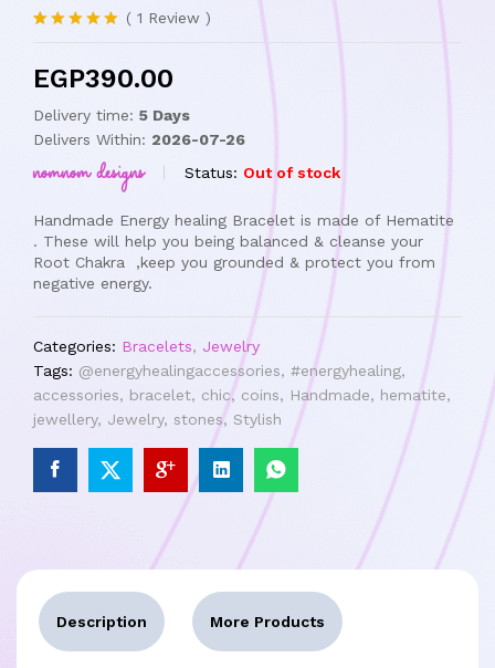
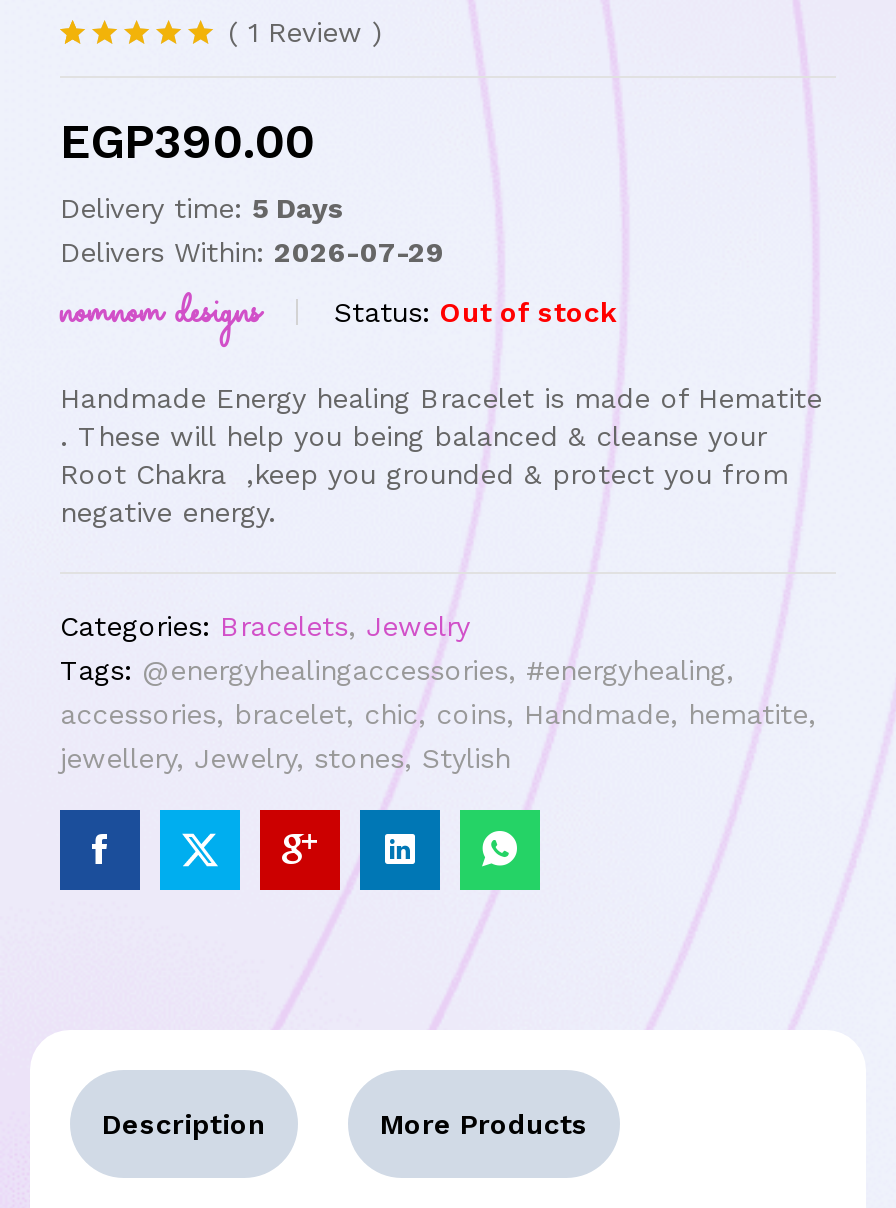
- Delivers Within: 2026-07-26
+ Delivers Within: 2026-07-29
